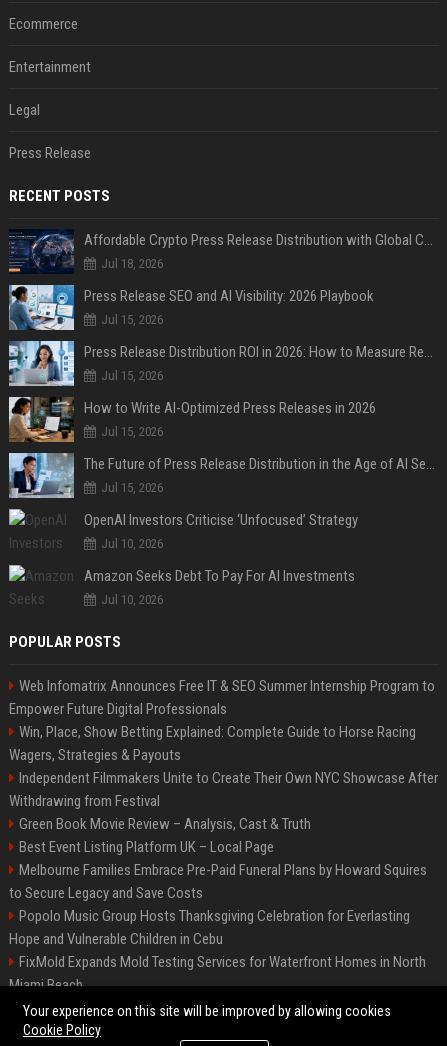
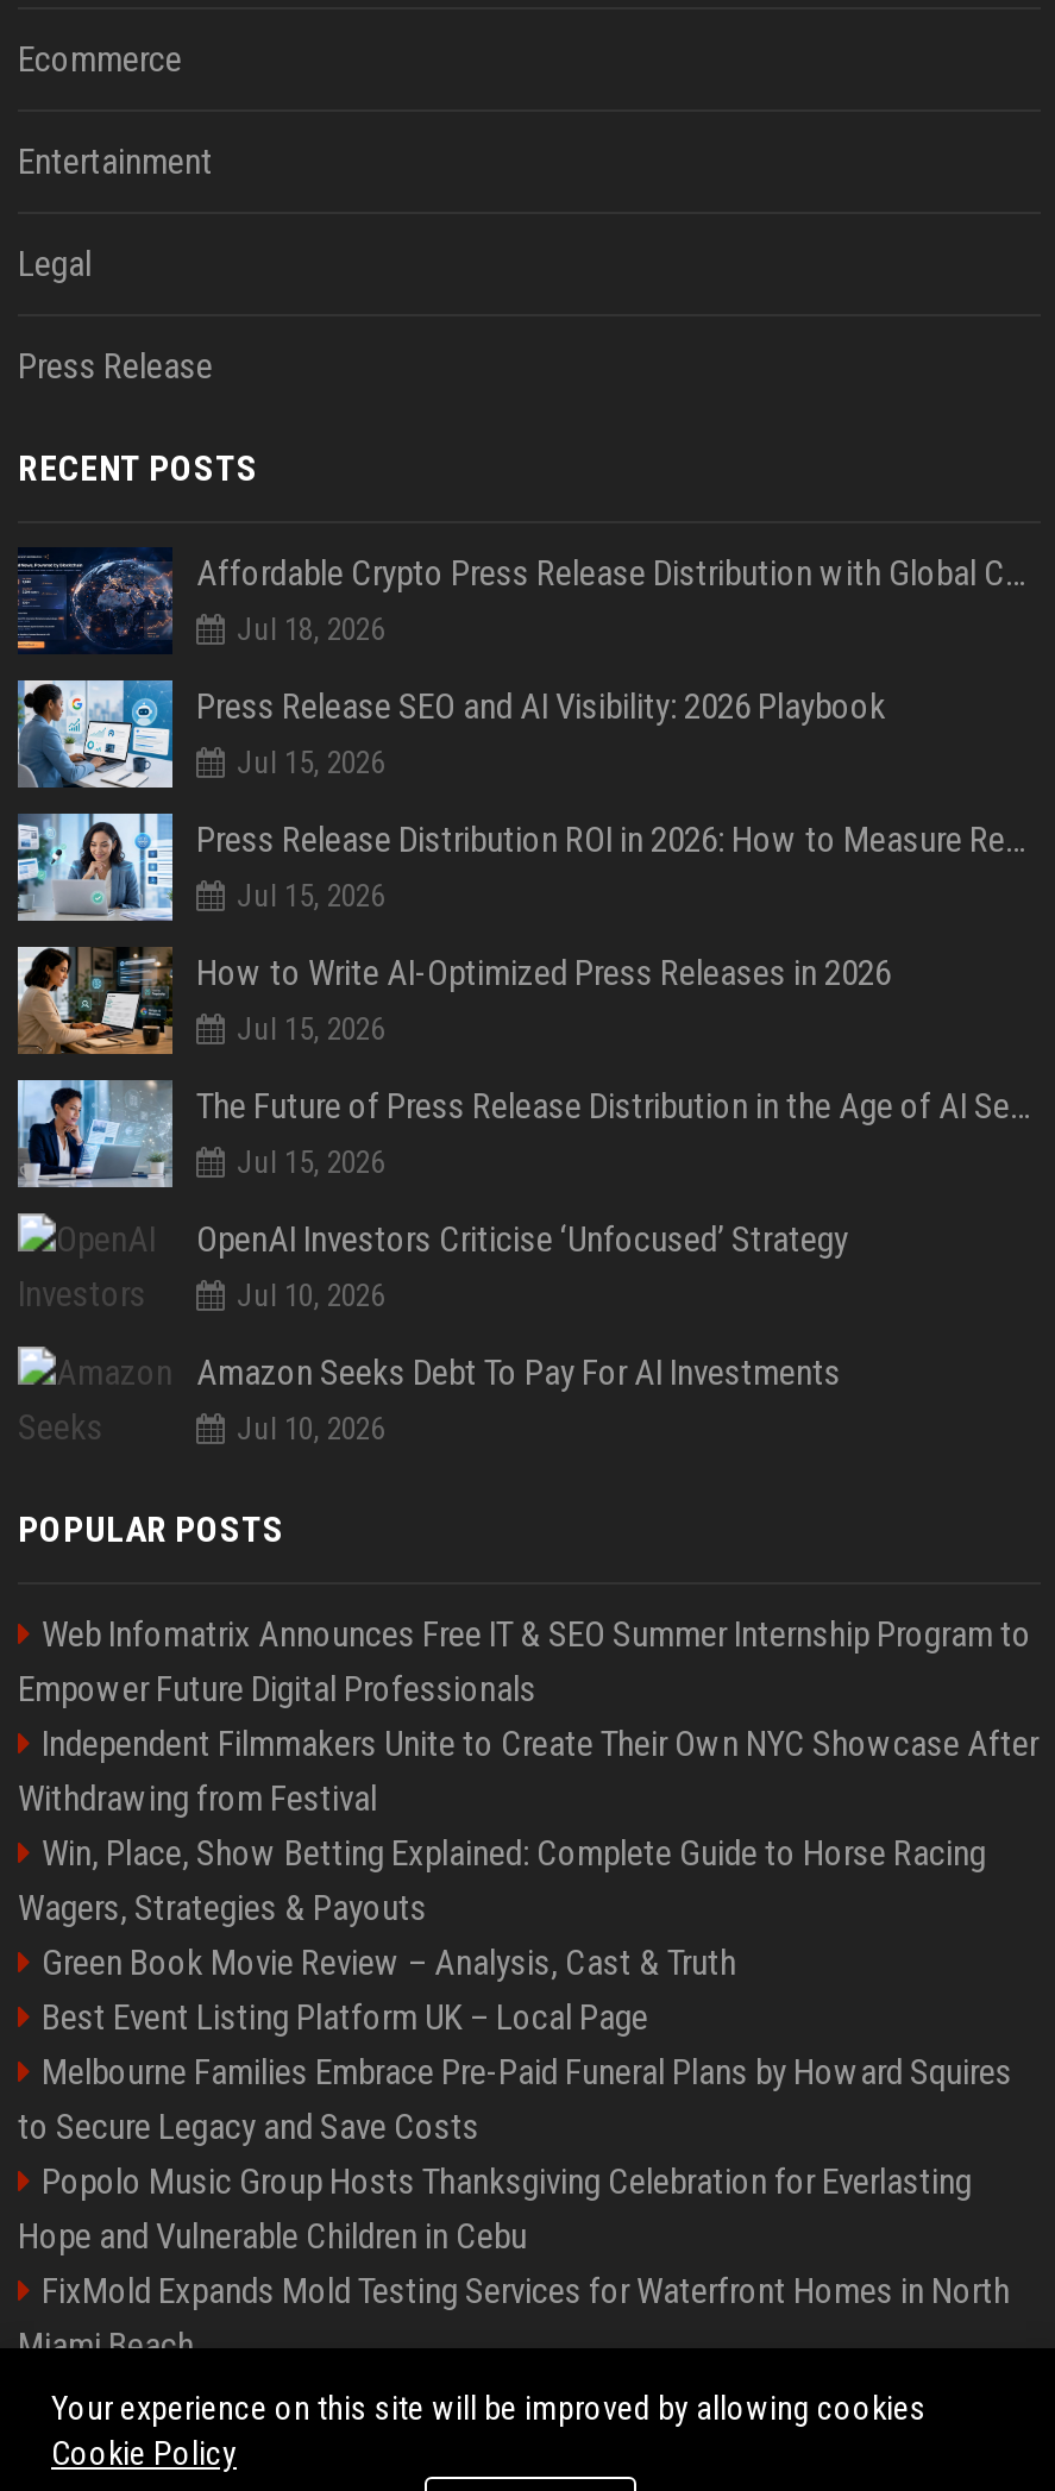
moved down: Win, Place, Show Betting Explained: Complete Guide to Horse Racing | Wagers, Strategies & Payouts

moved up: Independent Filmmakers Unite to Create Their Own NYC Showcase After | Withdrawing from Festival
